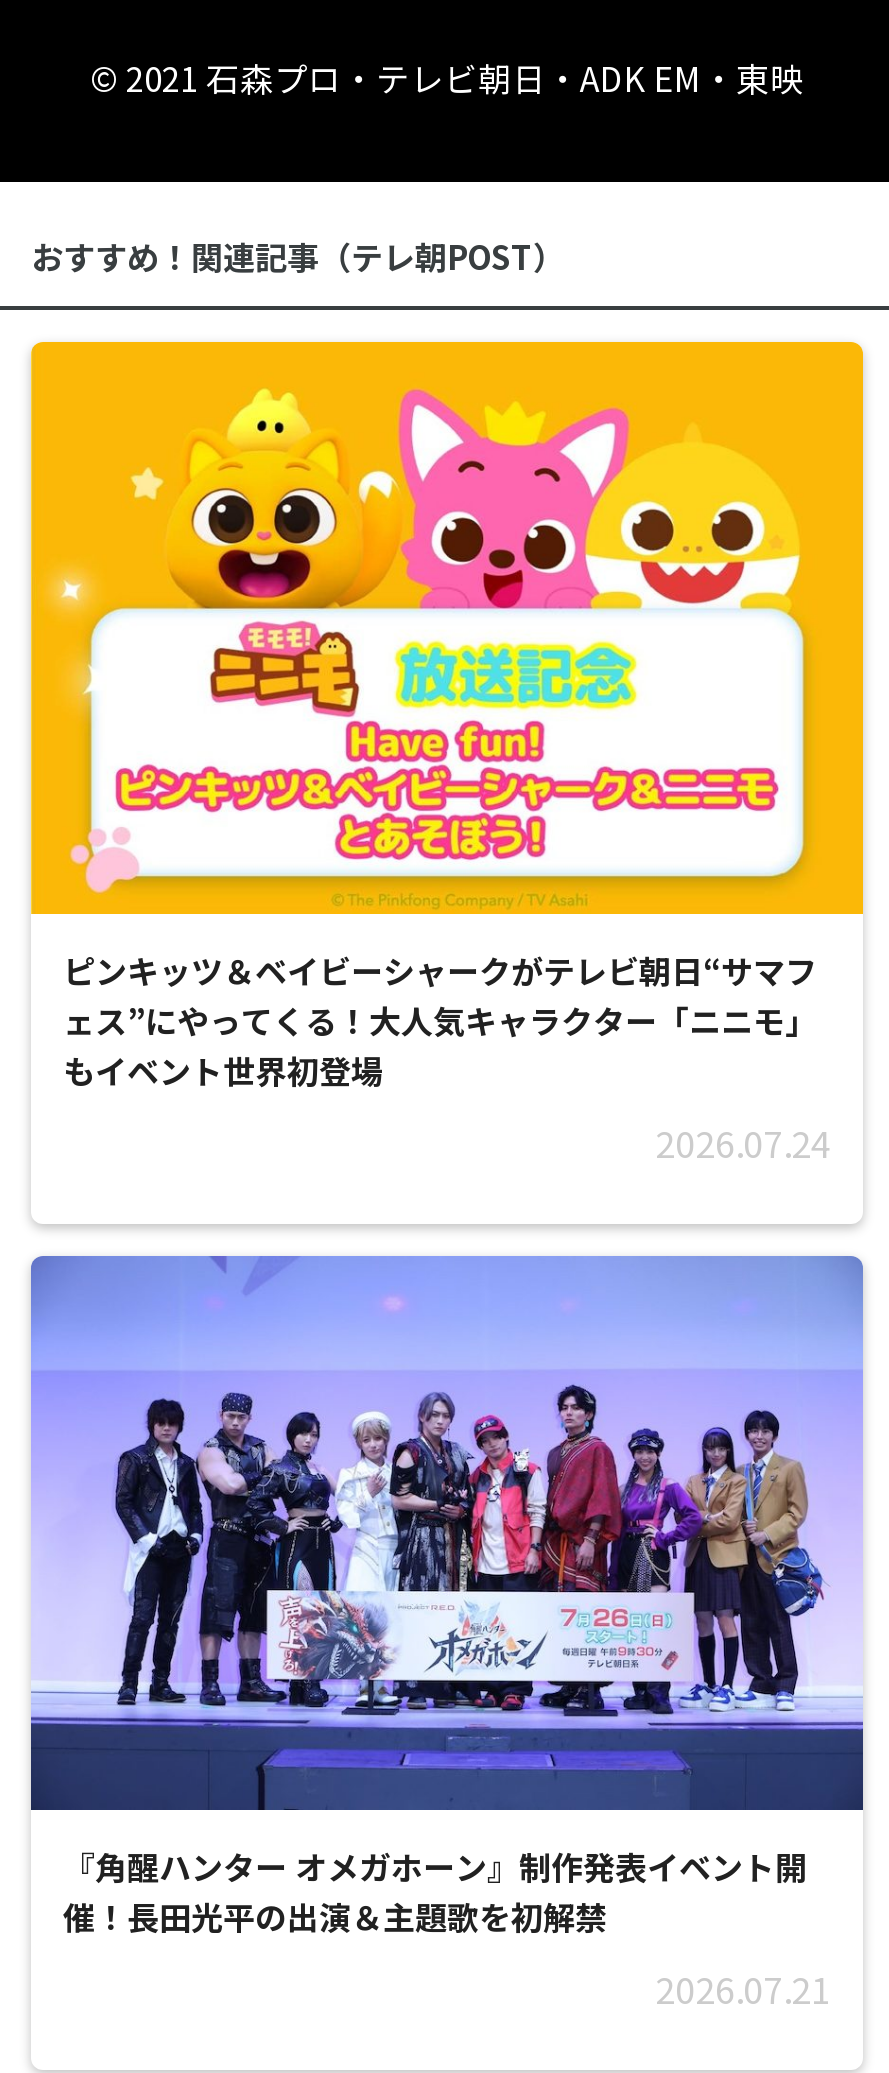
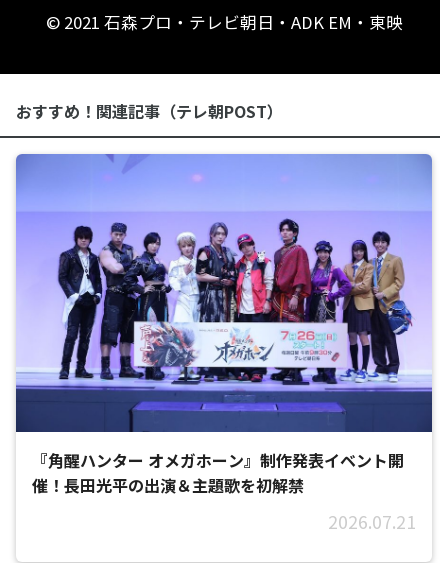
- [image]
- ピンキッツ＆ベイビーシャークがテレビ朝日“サマフ
- ェス”にやってくる！大人気キャラクター「ニニモ」
- もイベント世界初登場
- 2026.07.24
